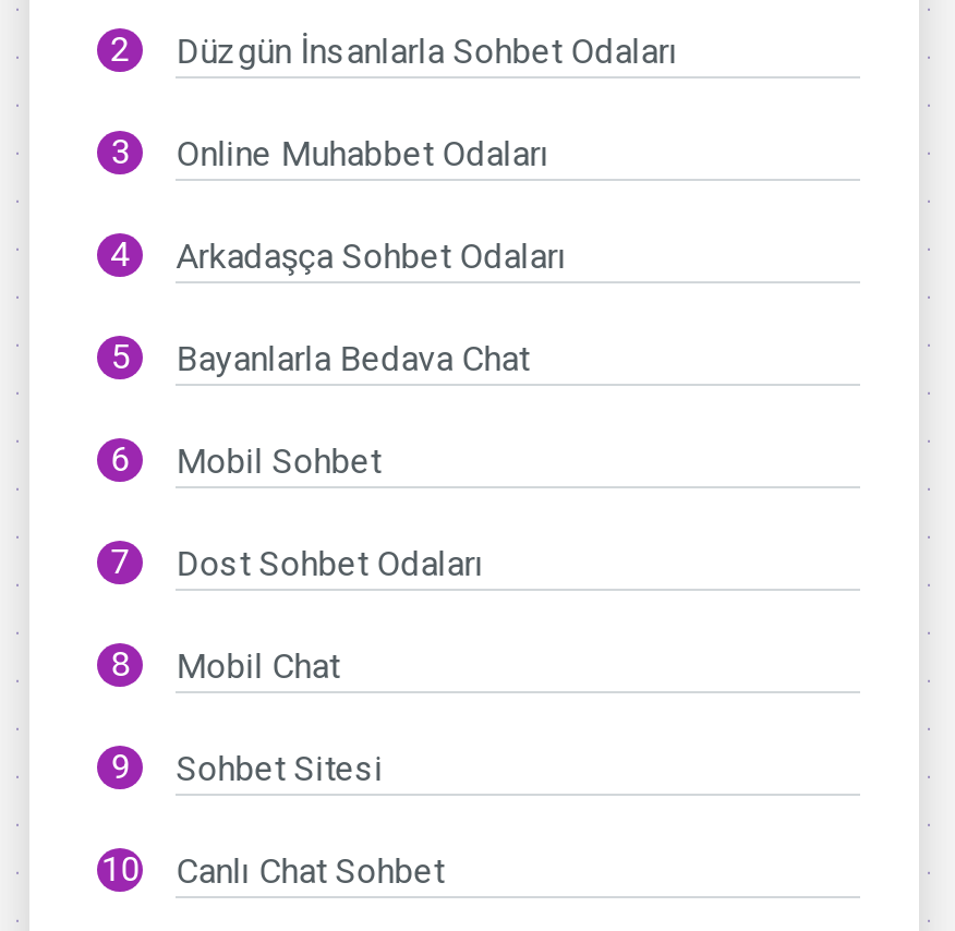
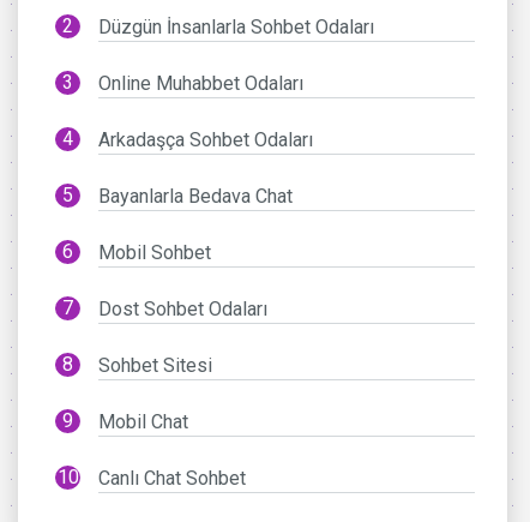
moved down: Mobil Chat

moved up: Sohbet Sitesi
